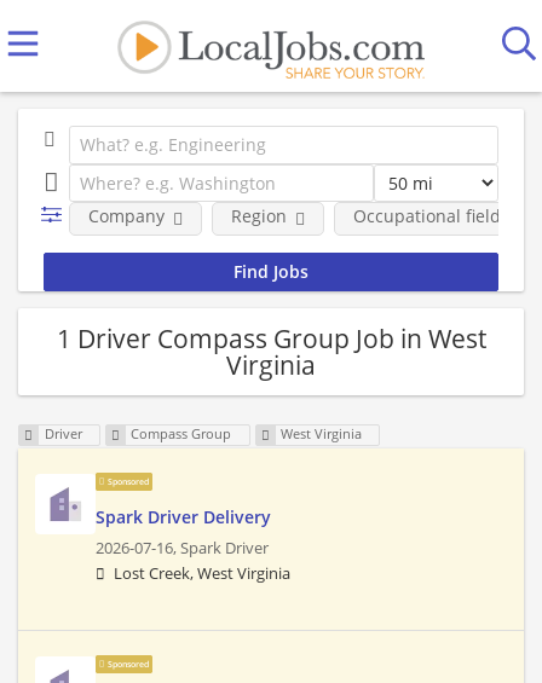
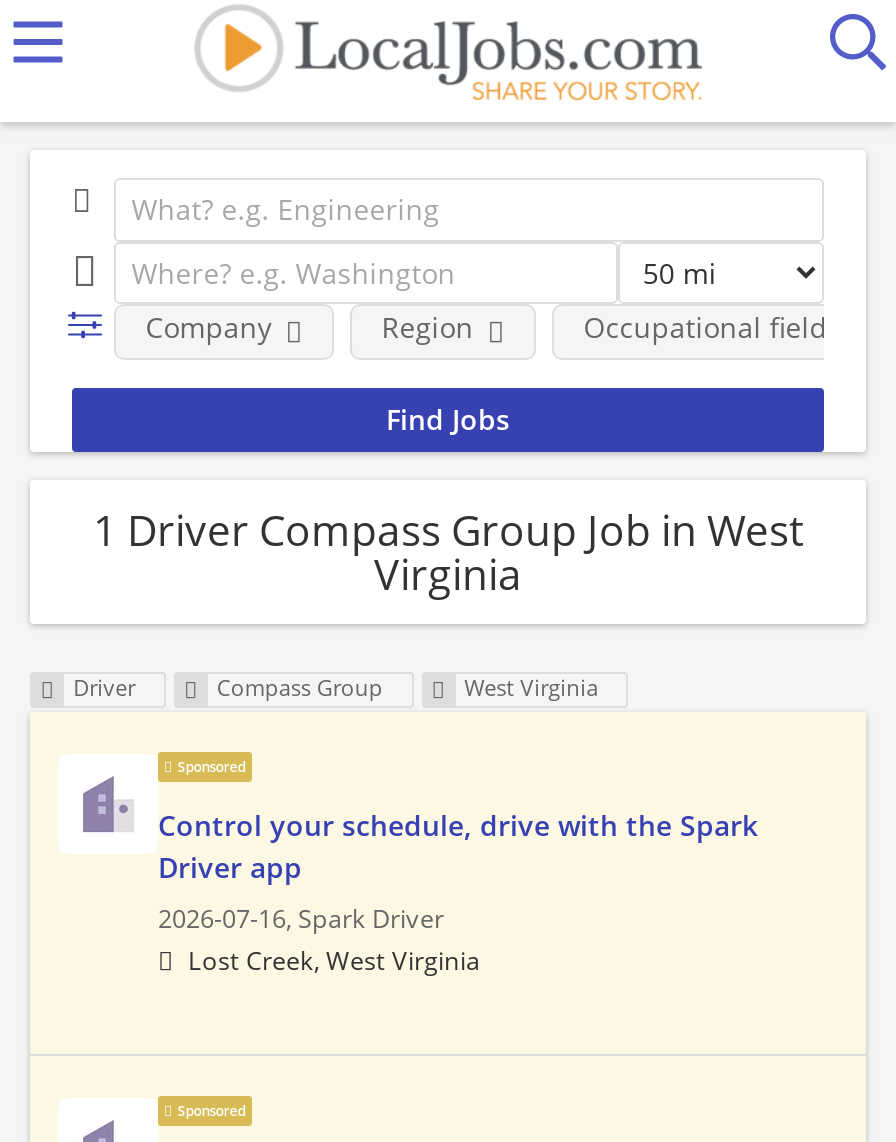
- Spark Driver Delivery
+ Control your schedule, drive with the Spark
+ Driver app
